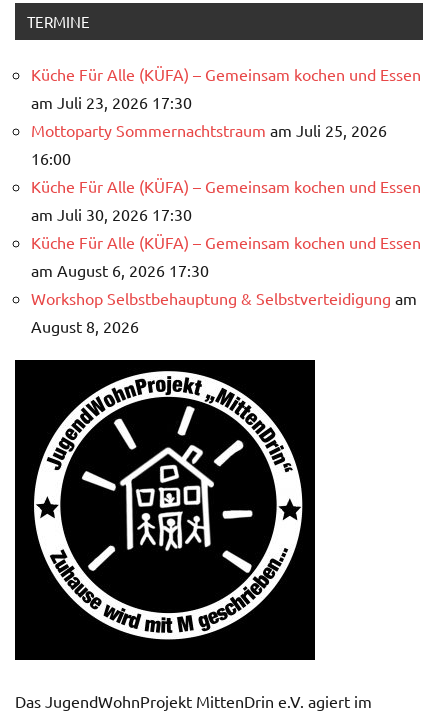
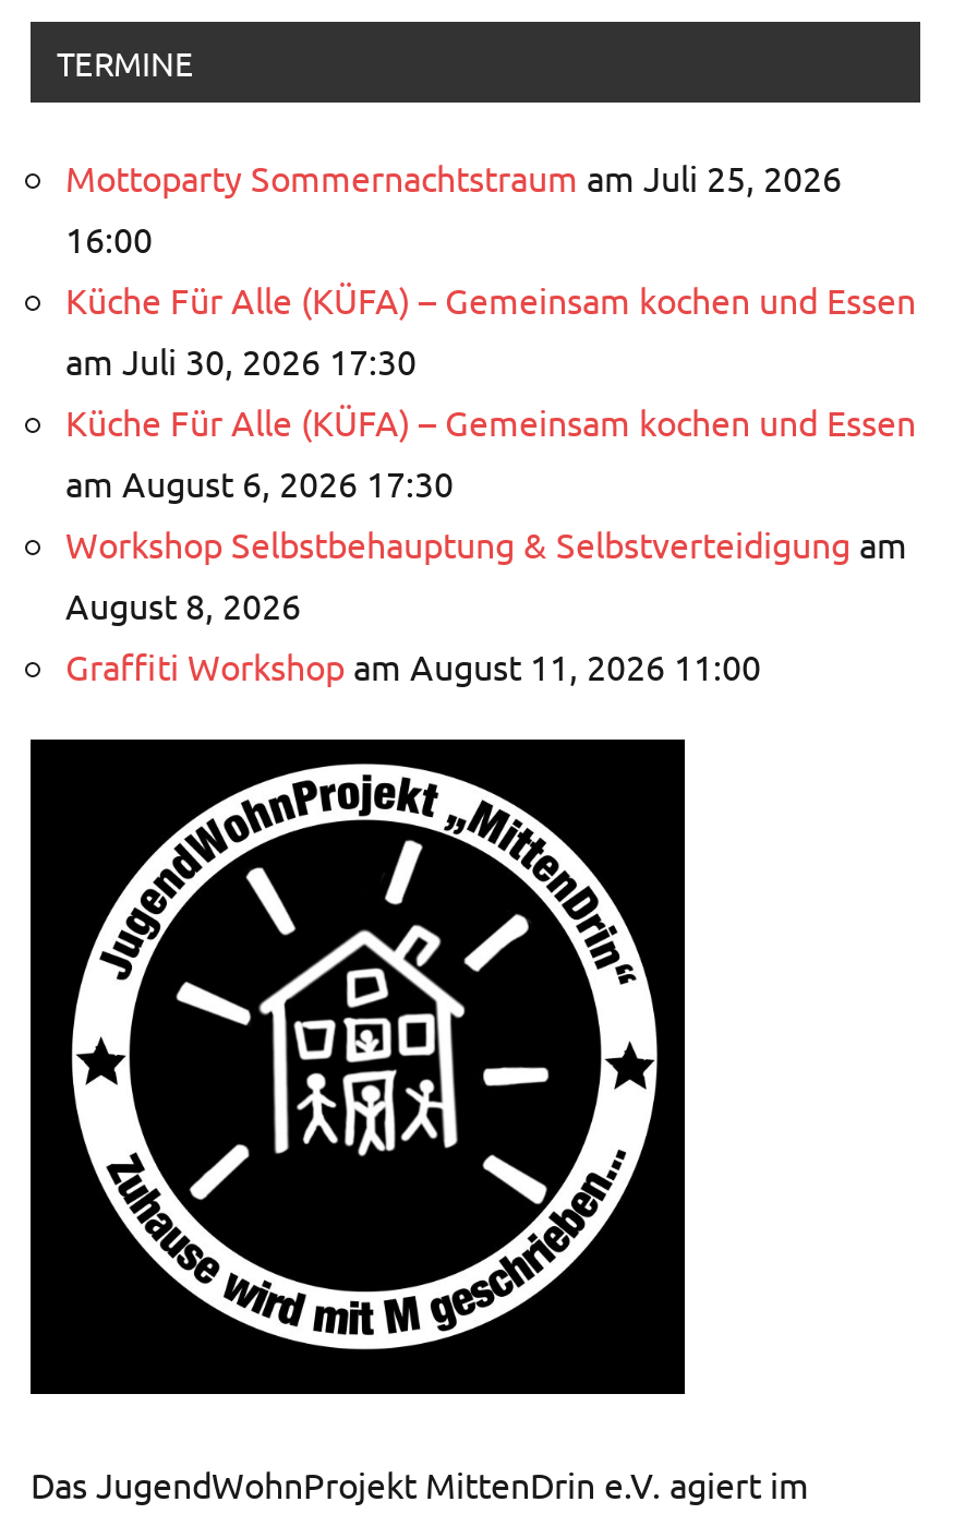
- Küche Für Alle (KÜFA) – Gemeinsam kochen und Essen
- am Juli 23, 2026 17:30

moved up: Mottoparty Sommernachtstraum am Juli 25, 2026 | 16:00 | Küche Für Alle (KÜFA) – Gemeinsam kochen und Essen | am Juli 30, 2026 17:30 | Küche Für Alle (KÜFA) – Gemeinsam kochen und Essen | am August 6, 2026 17:30 | Workshop Selbstbehauptung & Selbstverteidigung am | August 8, 2026

+ Graffiti Workshop am August 11, 2026 11:00
